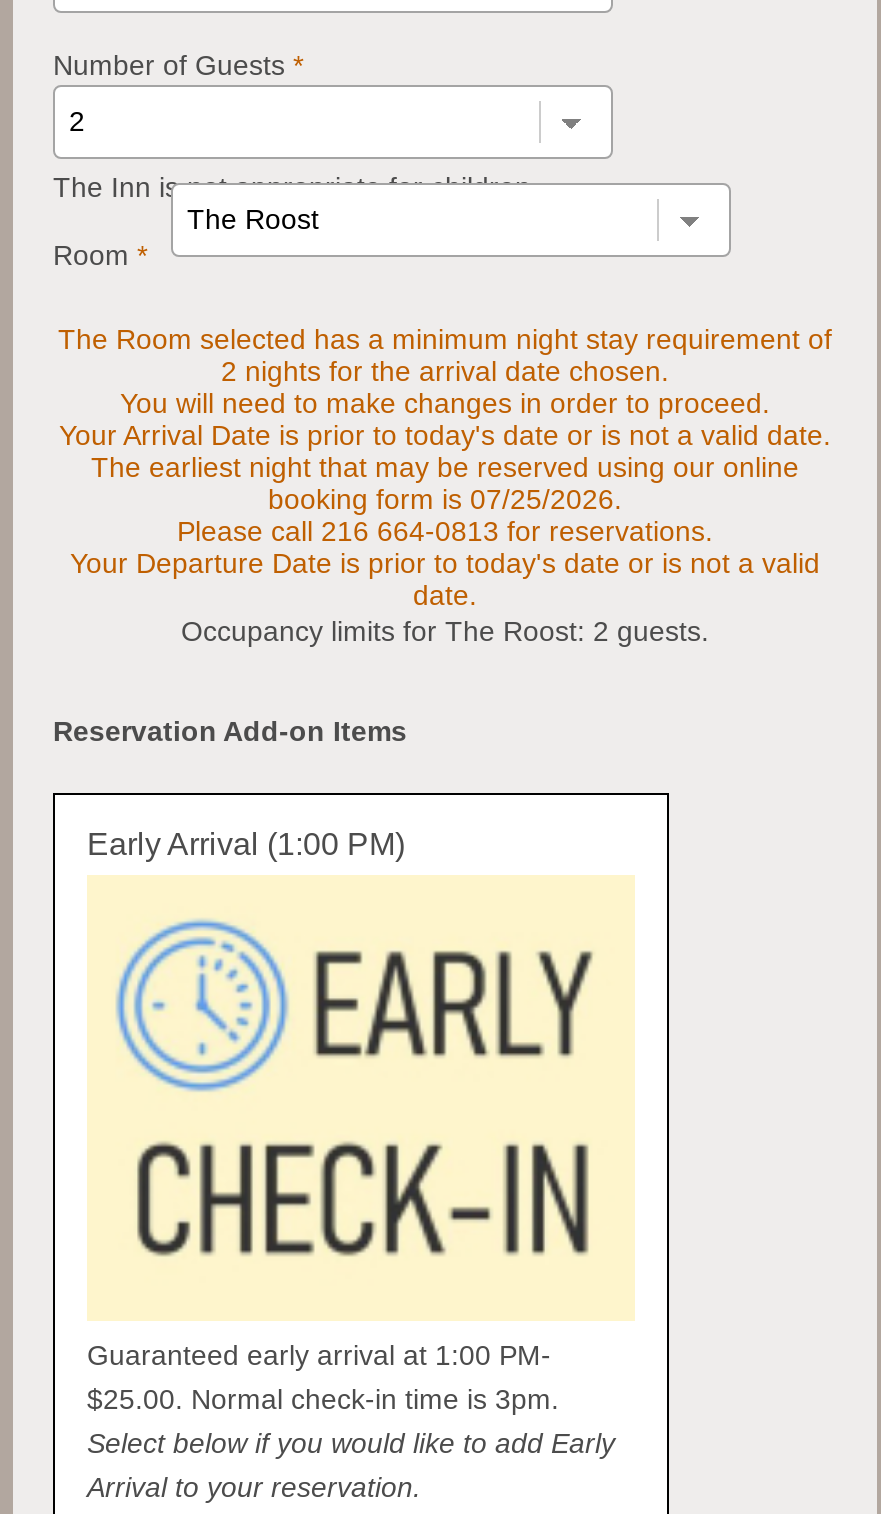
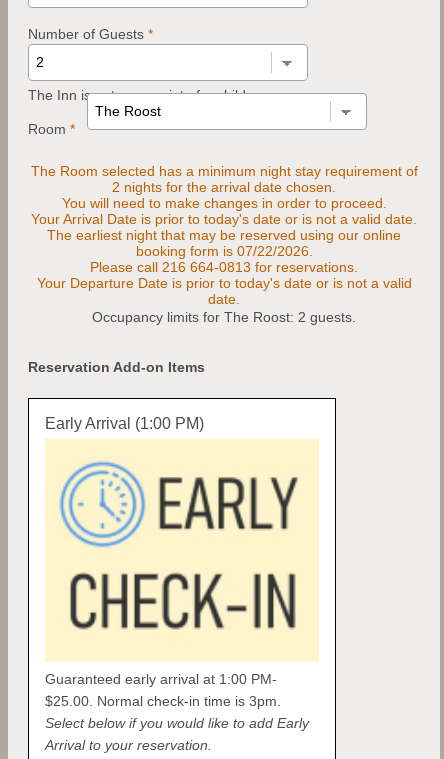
- booking form is 07/25/2026.
+ booking form is 07/22/2026.
